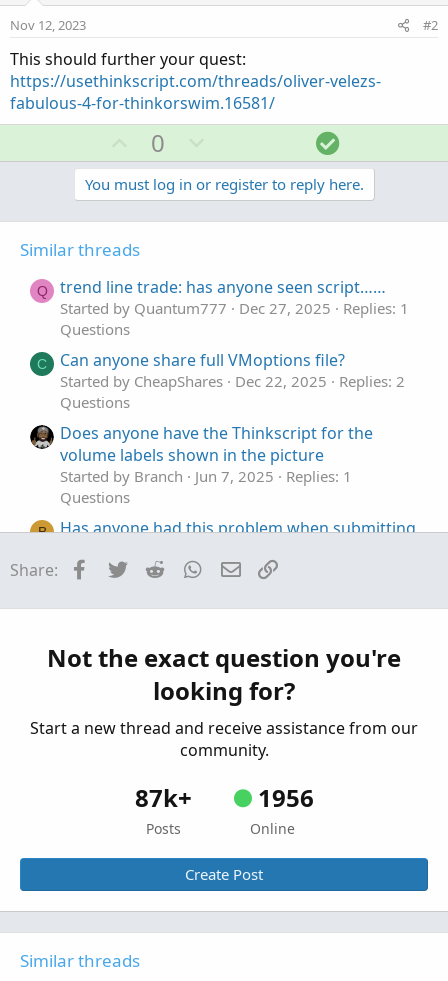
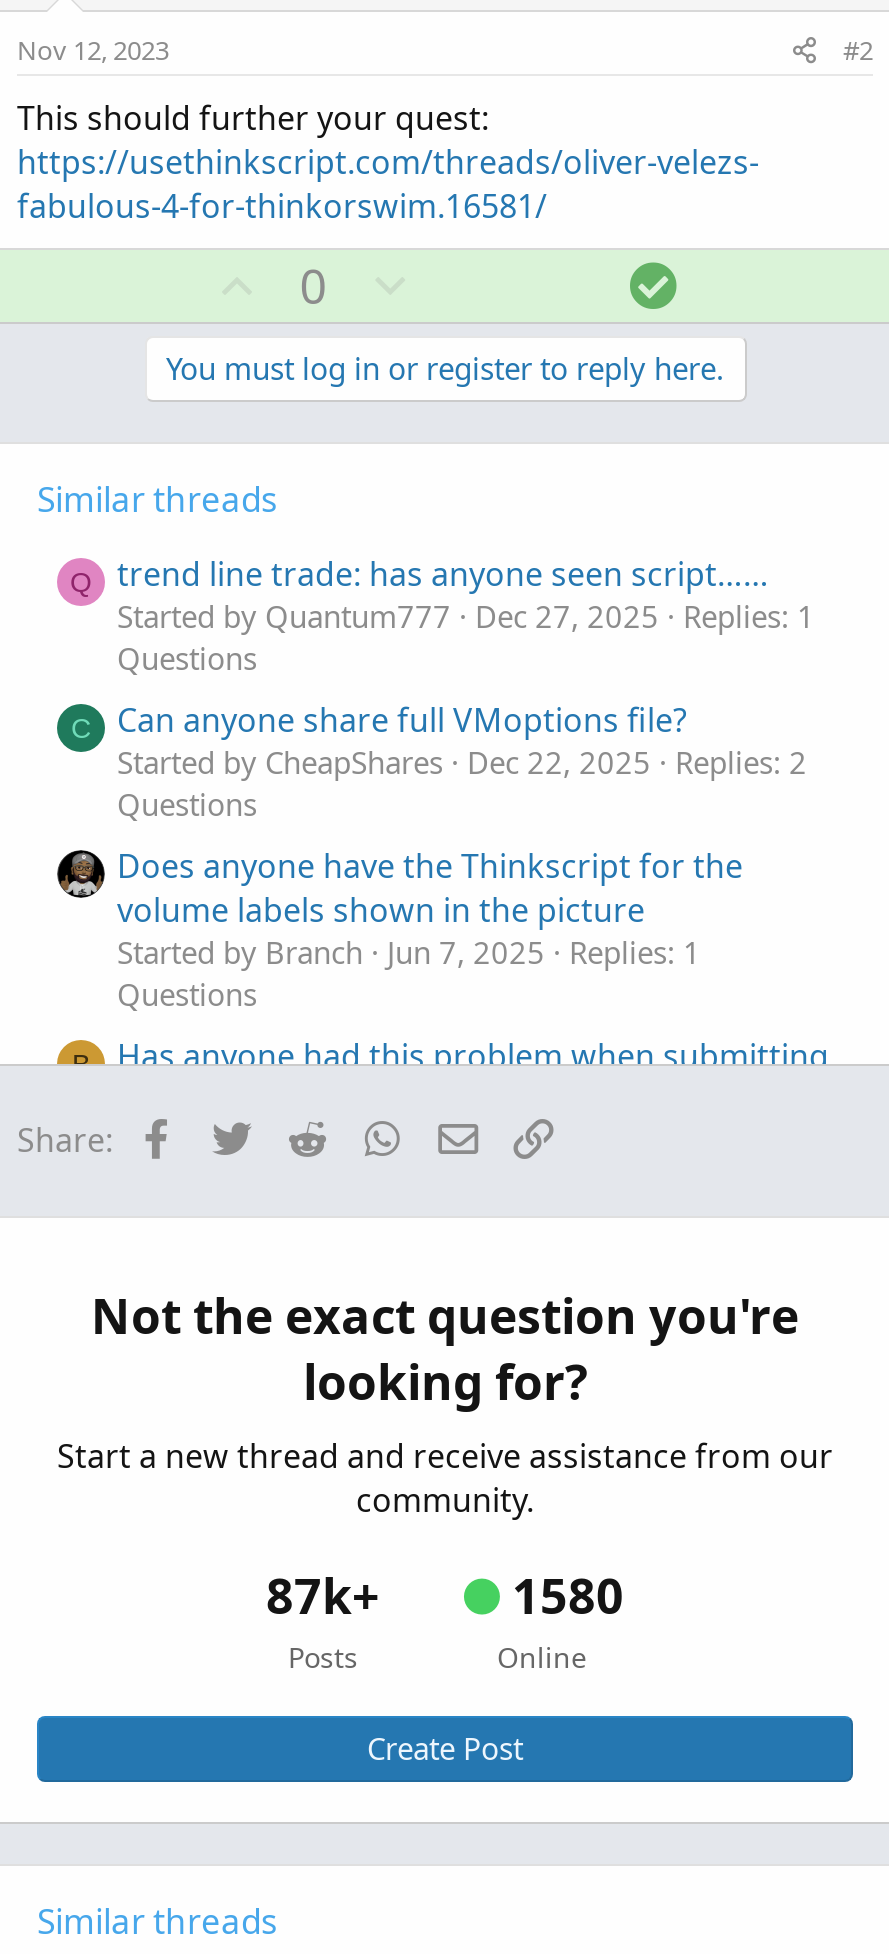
- 87k+ 1956
+ 87k+ 1580
